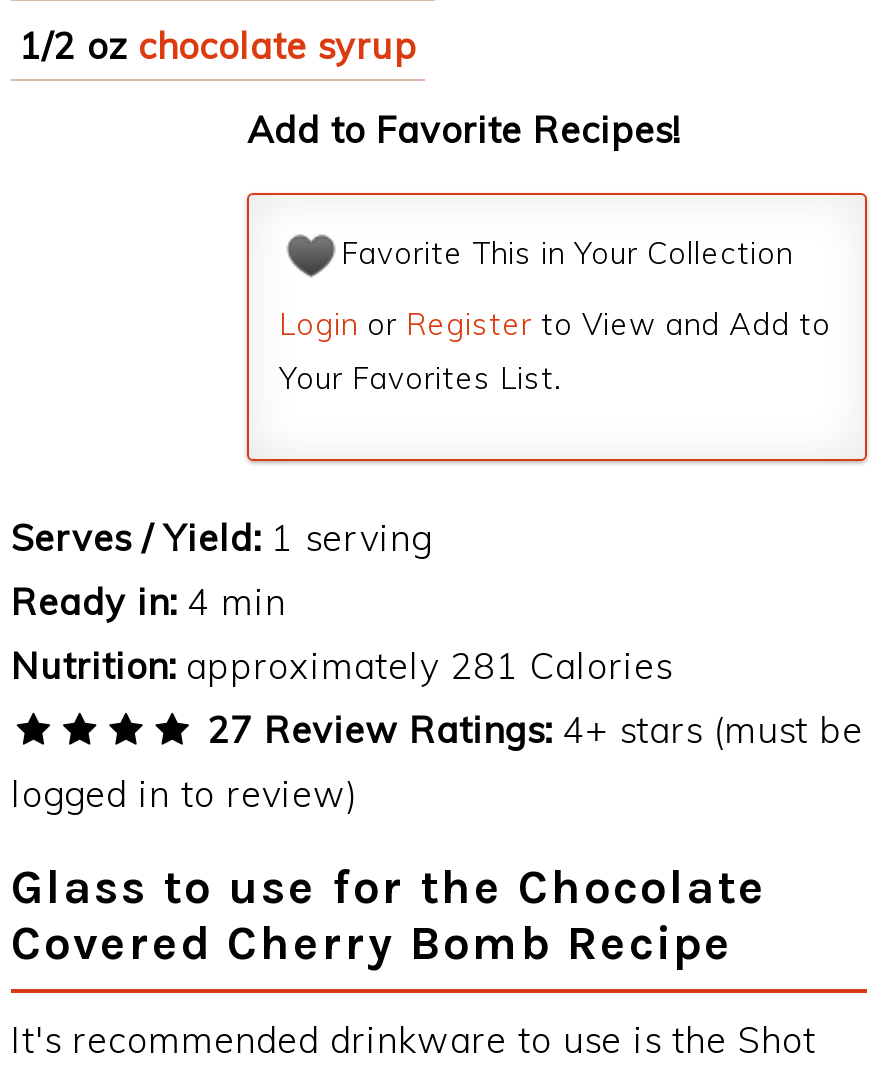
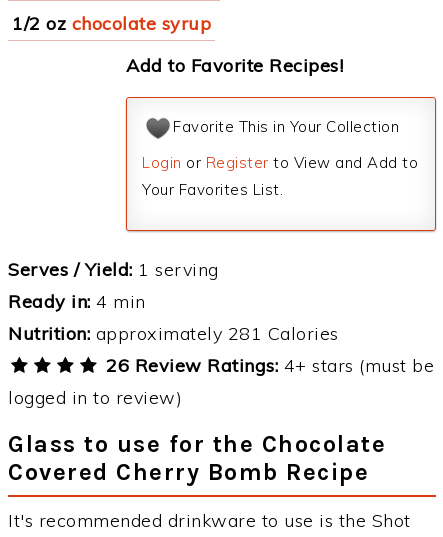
- 27 Review Ratings: 4+ stars (must be
+ 26 Review Ratings: 4+ stars (must be
